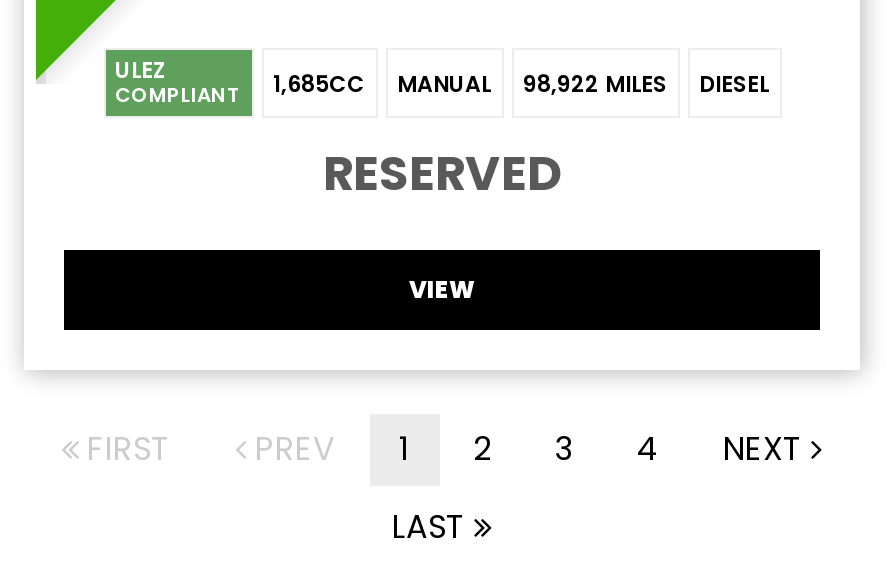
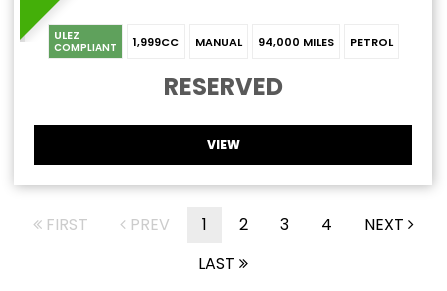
- 1,685CC
+ 1,999CC

- 98,922 MILES
- DIESEL
+ 94,000 MILES
+ PETROL
